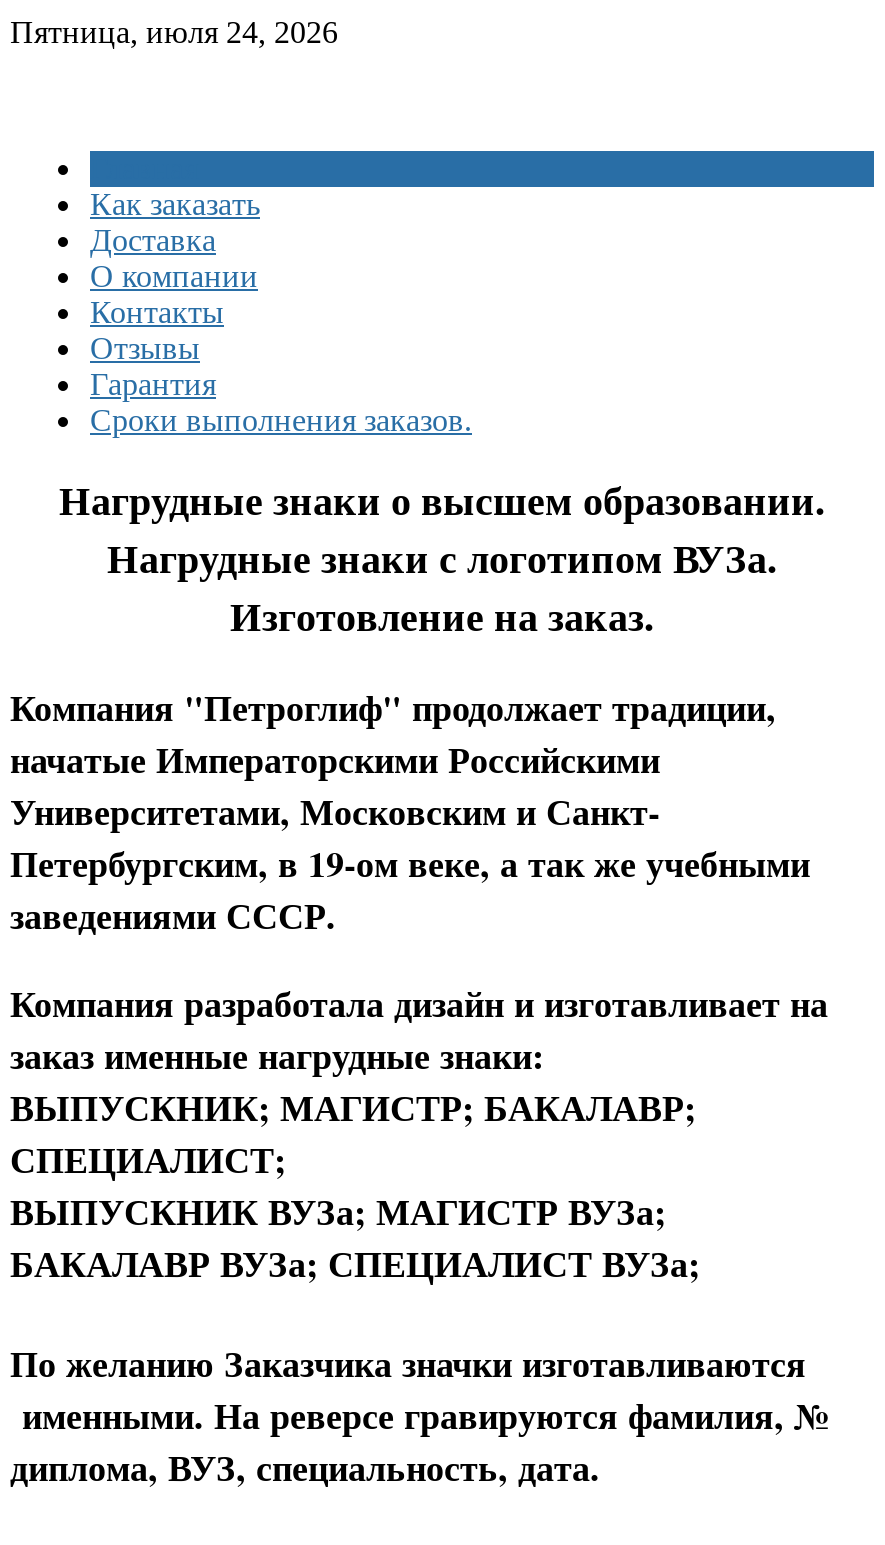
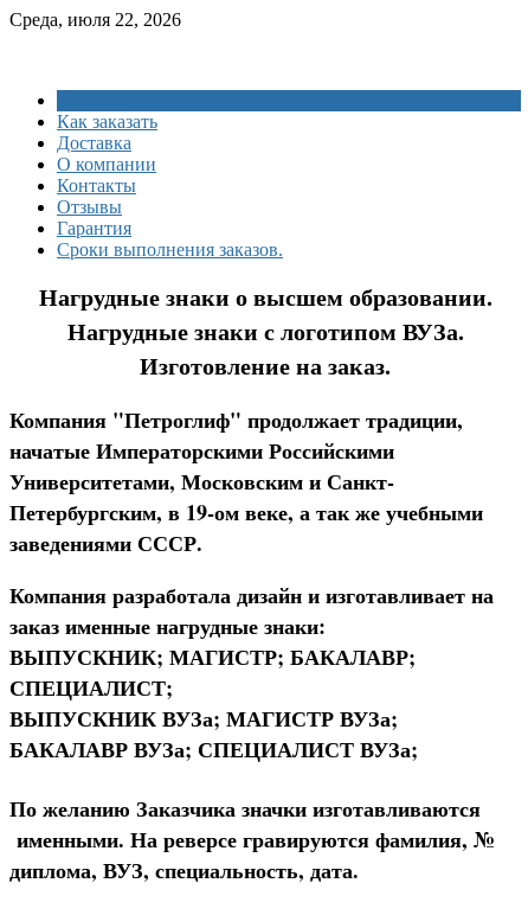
- Пятница, июля 24, 2026
+ Среда, июля 22, 2026
